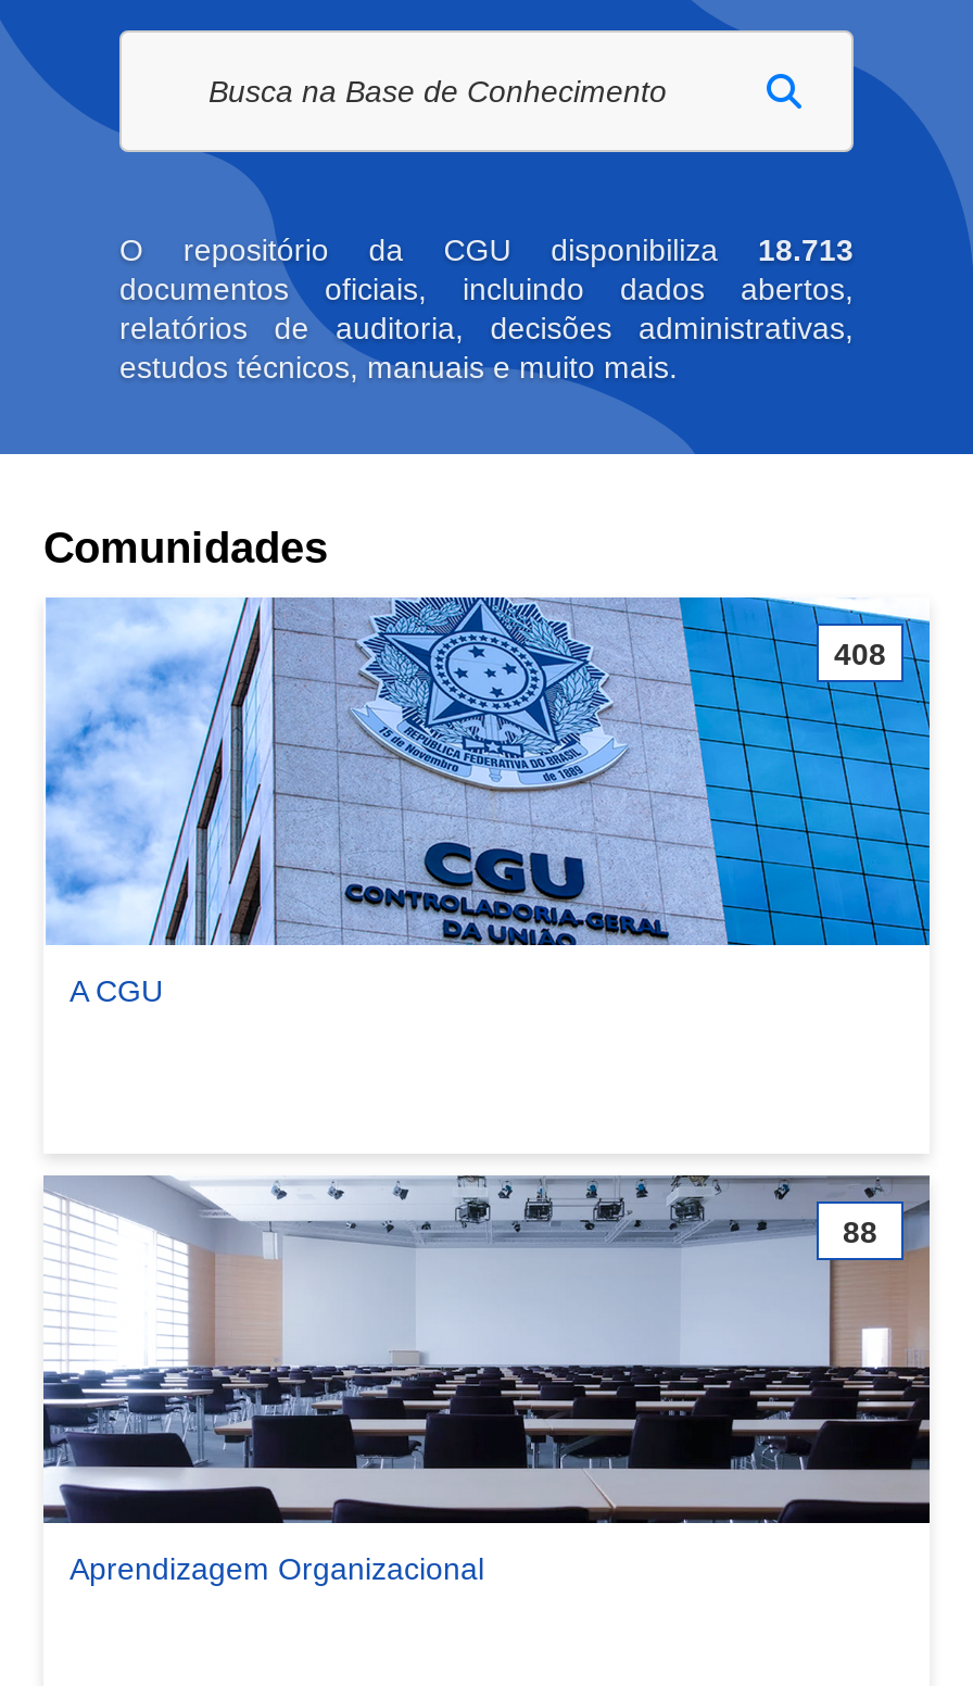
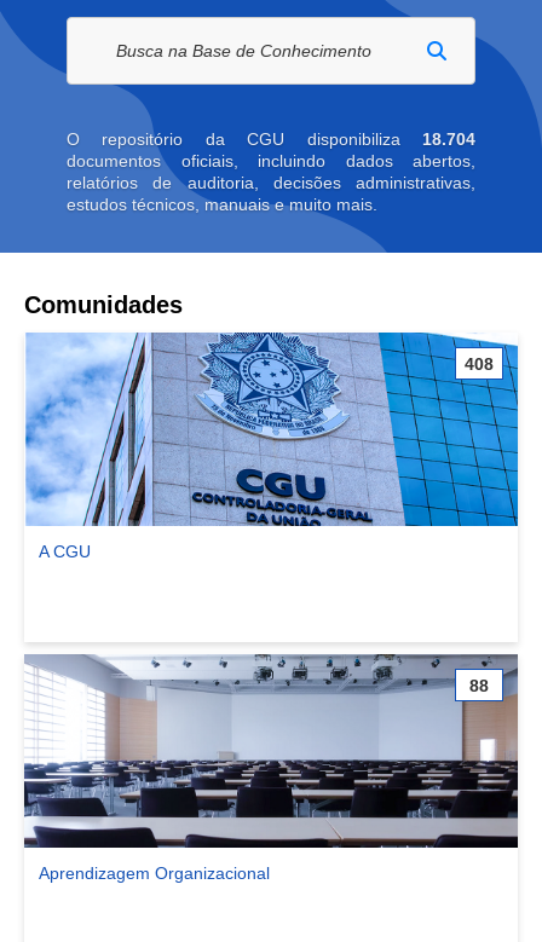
- O repositório da CGU disponibiliza 18.713
+ O repositório da CGU disponibiliza 18.704
